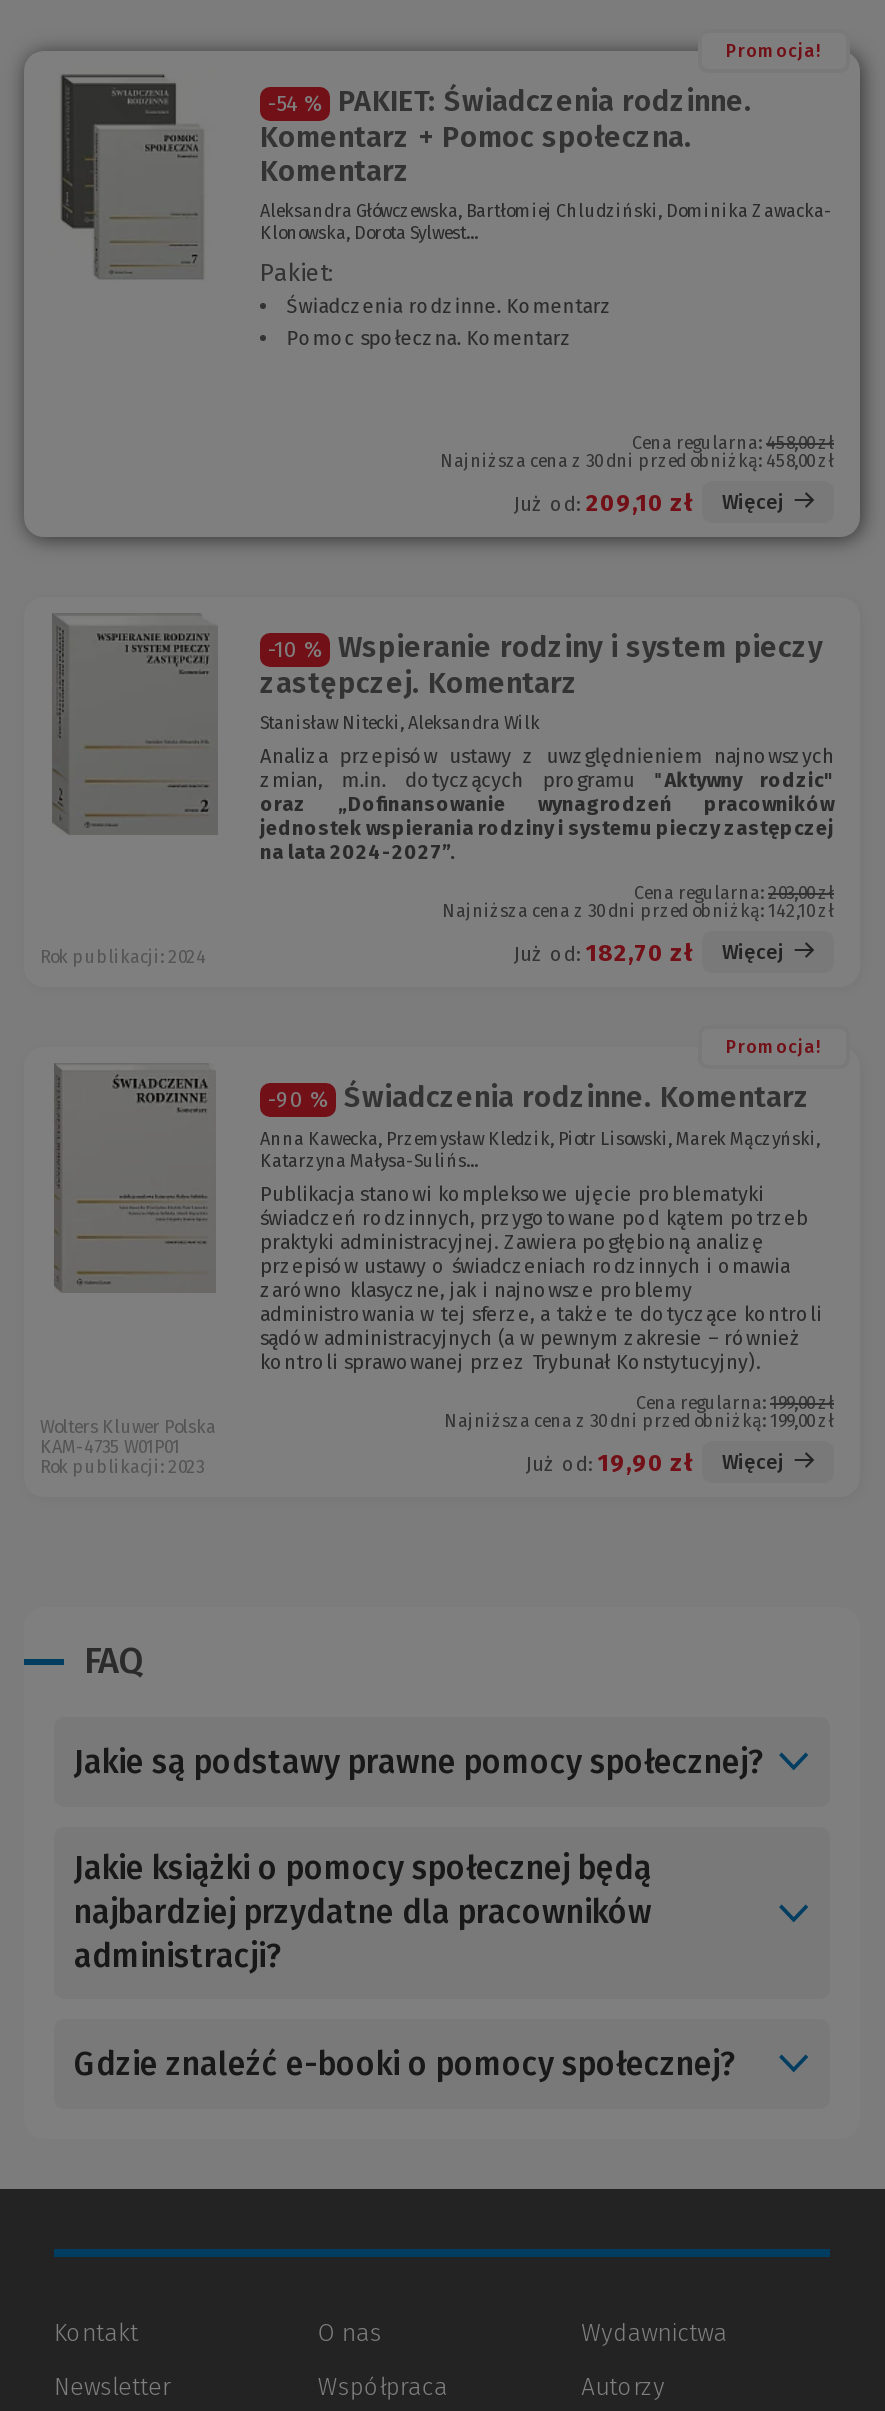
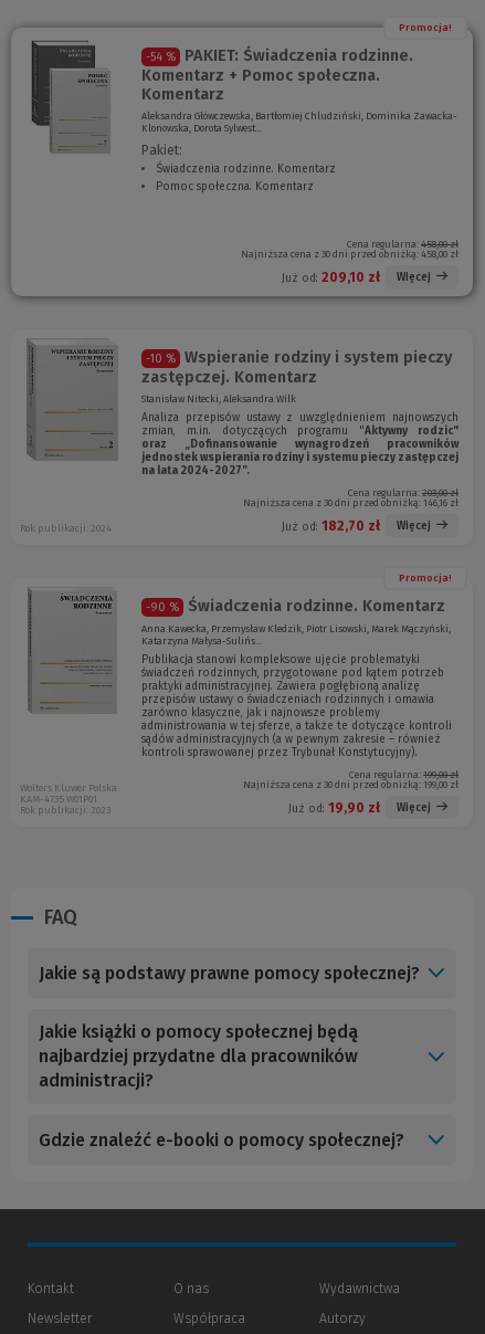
- Najniższa cena z 30 dni przed obniżką: 142,10 zł
+ Najniższa cena z 30 dni przed obniżką: 146,16 zł
